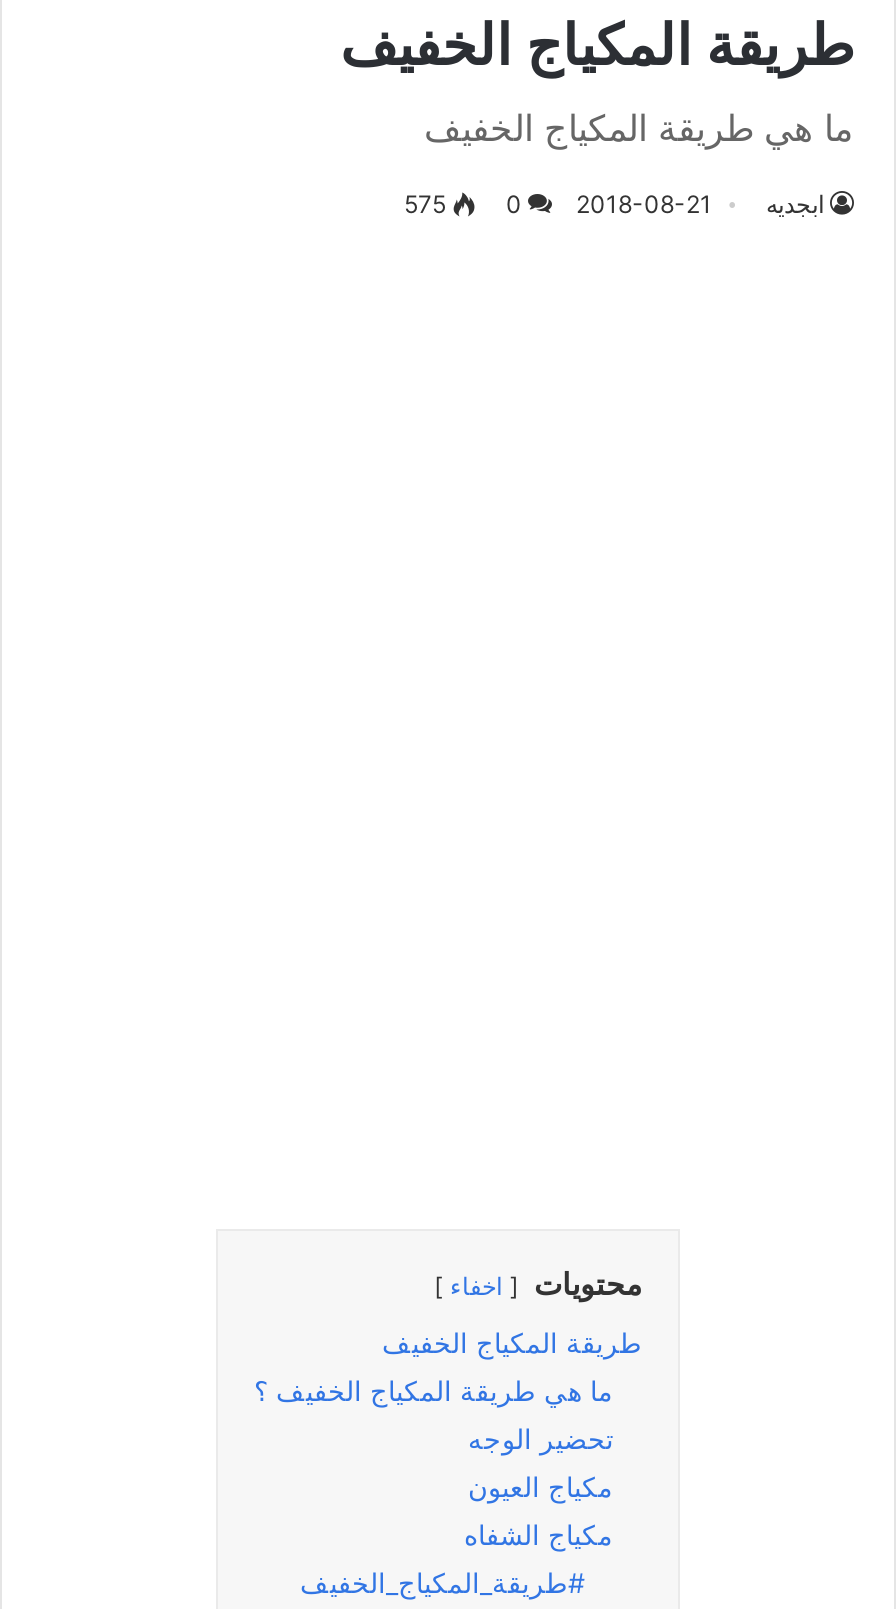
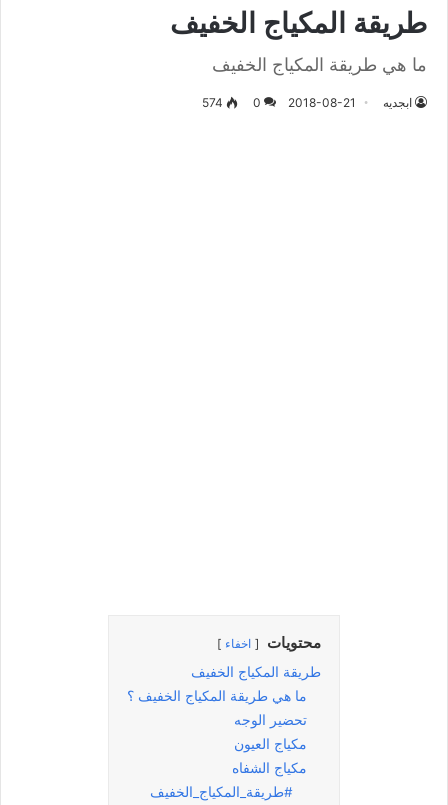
- ابجديه 2018-08-21 0 575
+ ابجديه 2018-08-21 0 574
